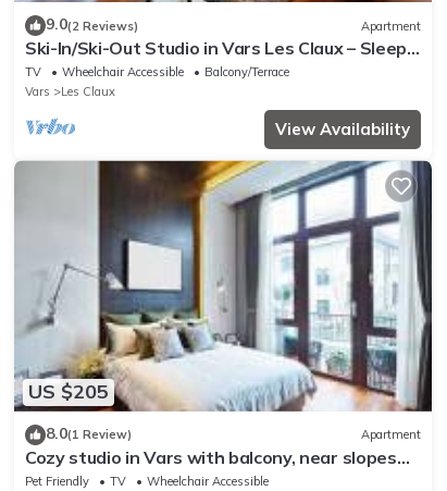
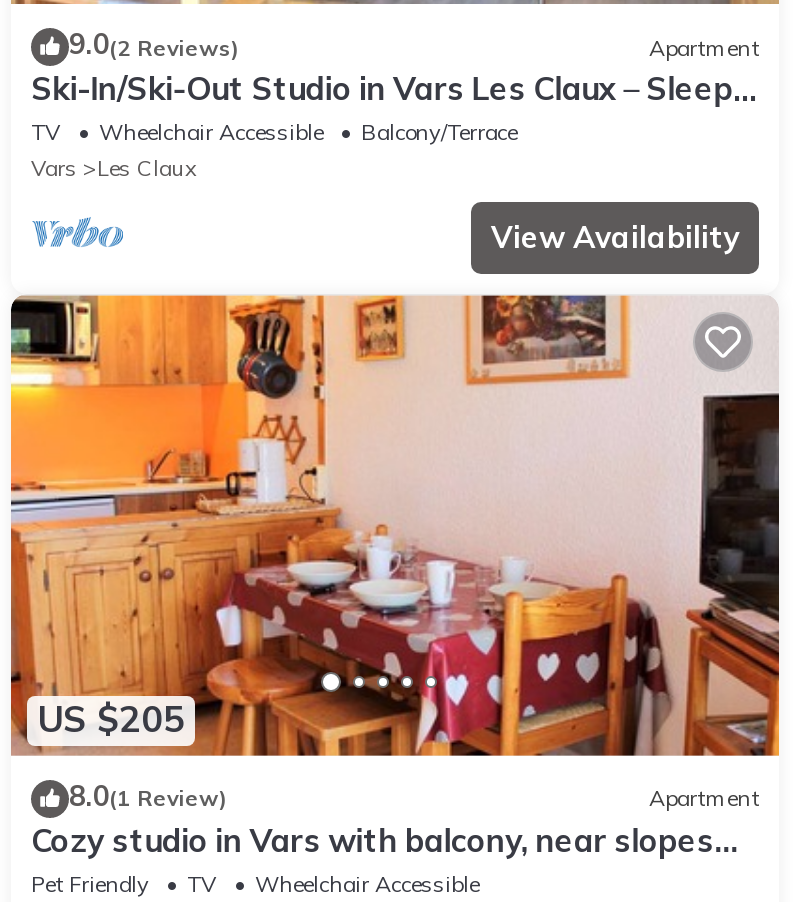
- [image]
+ [image]
